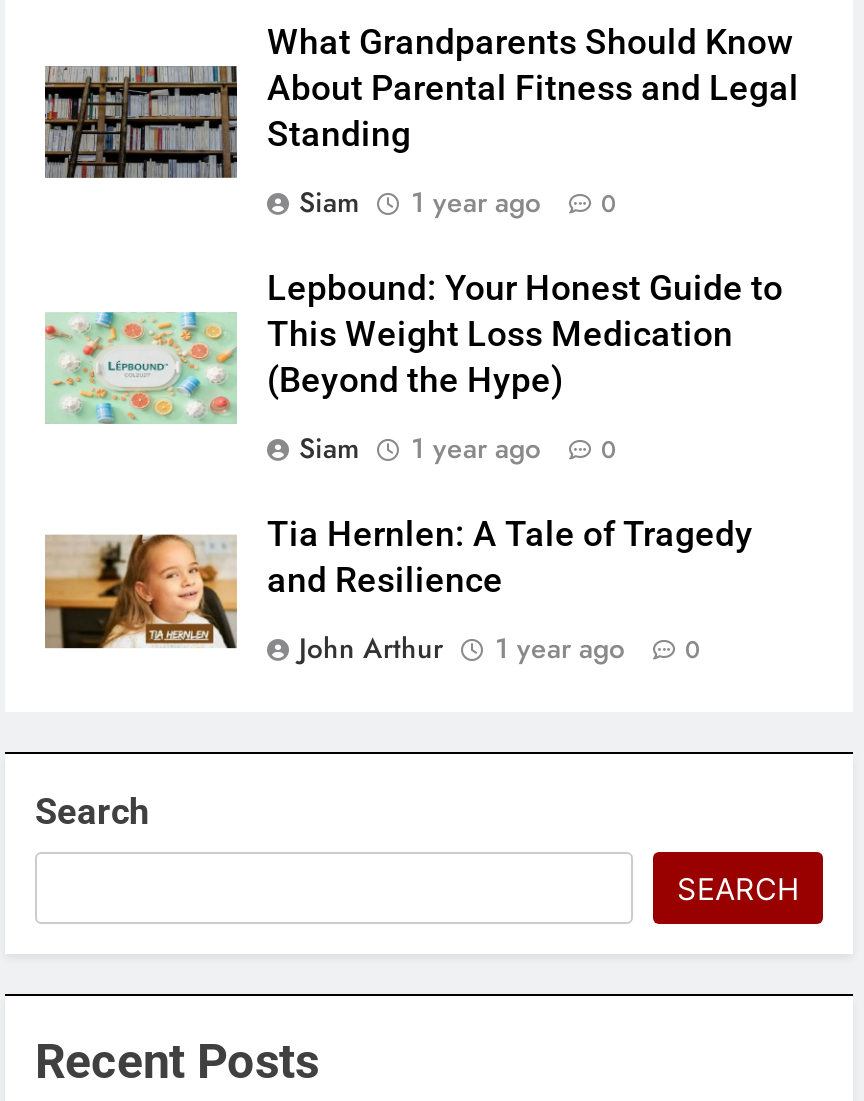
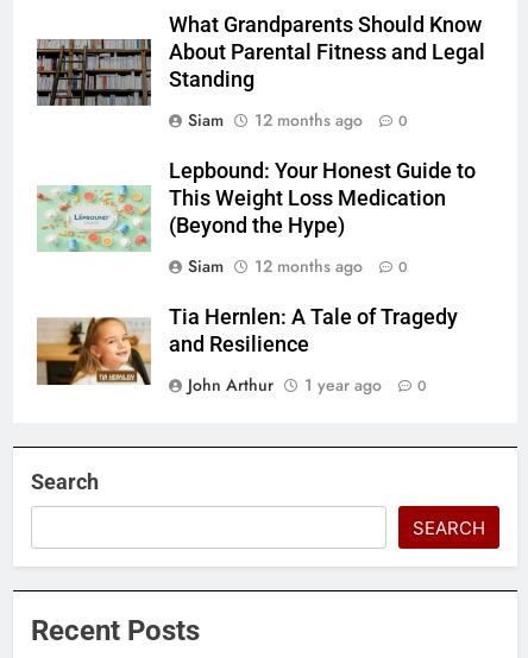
- Siam 1 year ago 0
+ Siam 12 months ago 0

- Siam 1 year ago 0
+ Siam 12 months ago 0
